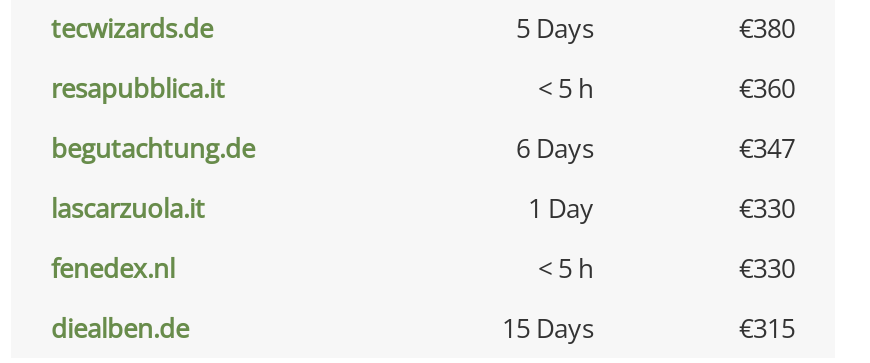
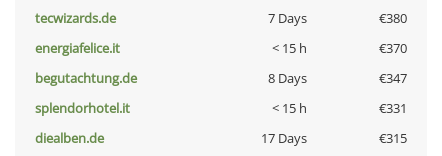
- 5 Days
+ 7 Days

- resapubblica.it
- < 5 h
- €360
+ energiafelice.it
+ < 15 h
+ €370

- 6 Days
+ 8 Days

- lascarzuola.it
- 1 Day
- €330
- fenedex.nl
- < 5 h
- €330
+ splendorhotel.it
+ < 15 h
+ €331

- 15 Days
+ 17 Days
